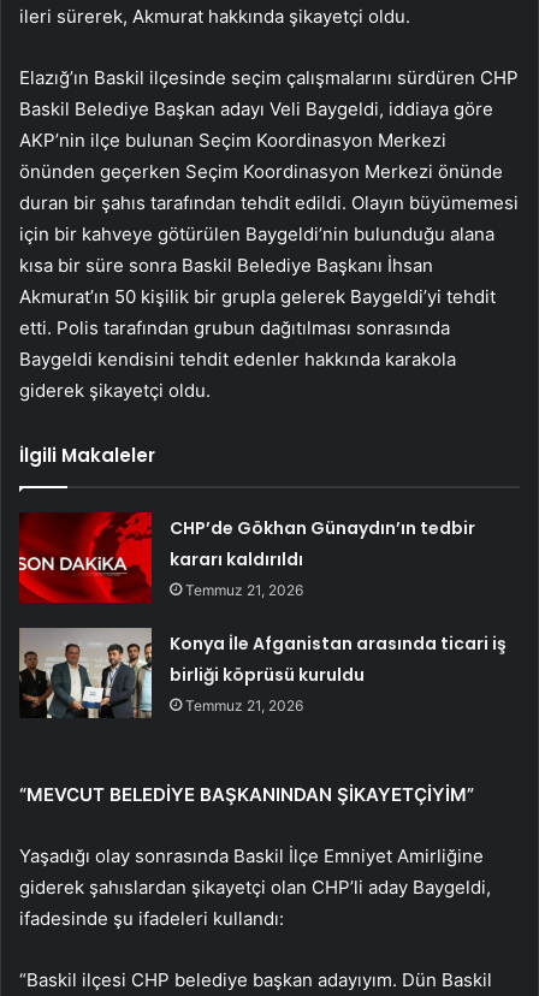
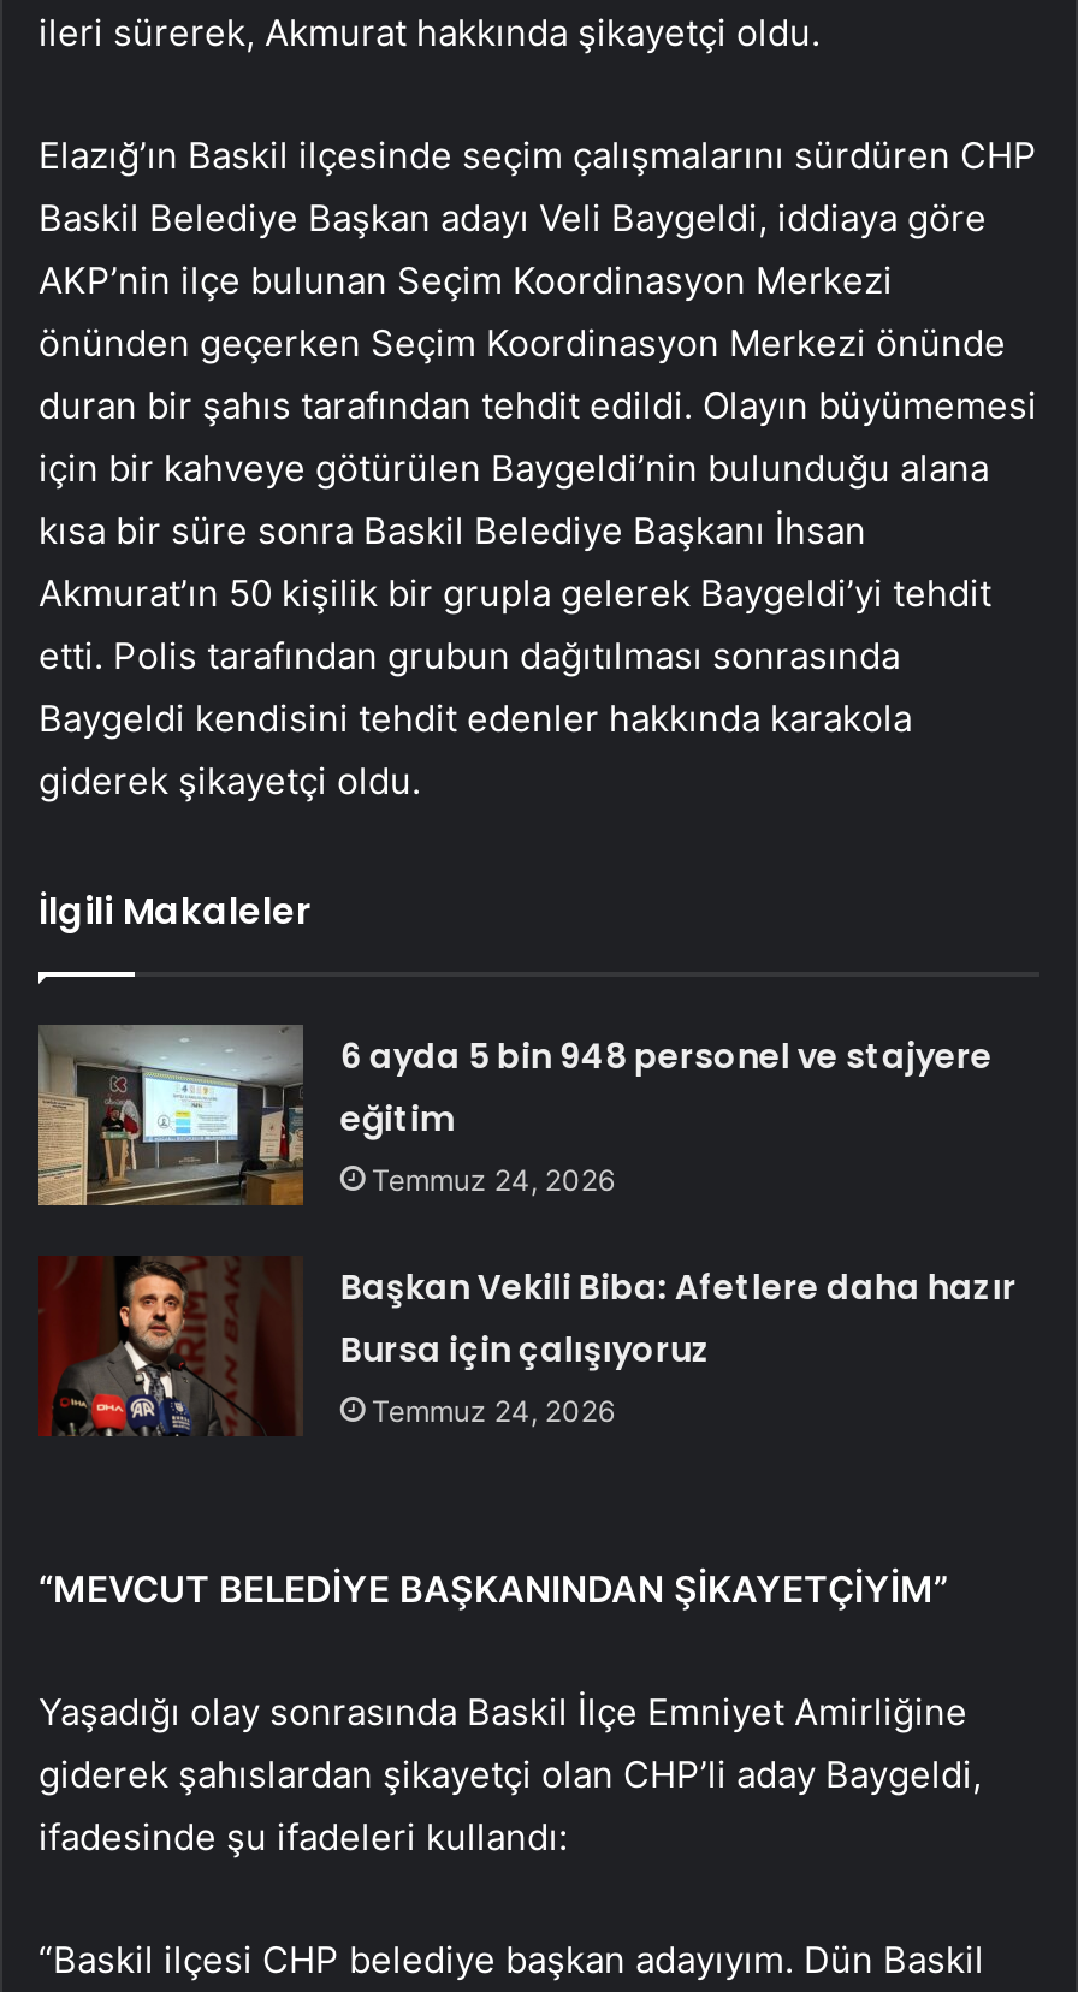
- [image]
- CHP’de Gökhan Günaydın’ın tedbir
- kararı kaldırıldı
- Temmuz 21, 2026
+ [image]
+ 6 ayda 5 bin 948 personel ve stajyere
+ eğitim
+ Temmuz 24, 2026

- [image]
- Konya İle Afganistan arasında ticari iş
- birliği köprüsü kuruldu
- Temmuz 21, 2026
+ [image]
+ Başkan Vekili Biba: Afetlere daha hazır
+ Bursa için çalışıyoruz
+ Temmuz 24, 2026
